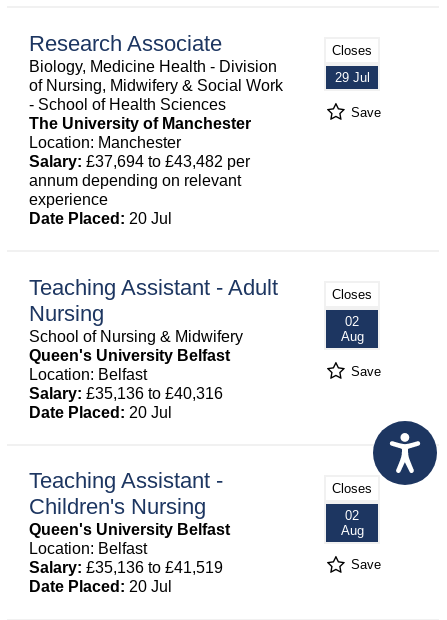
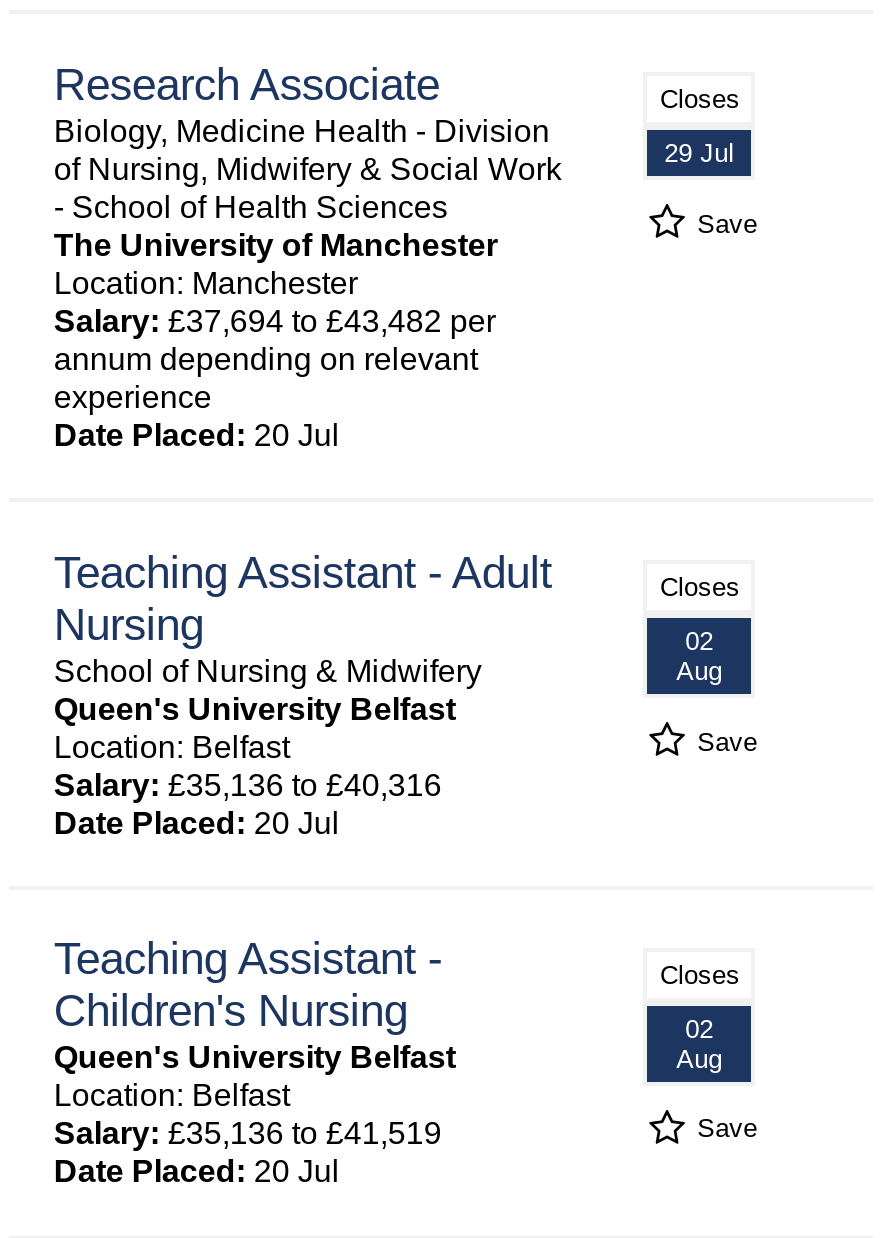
- [image]
